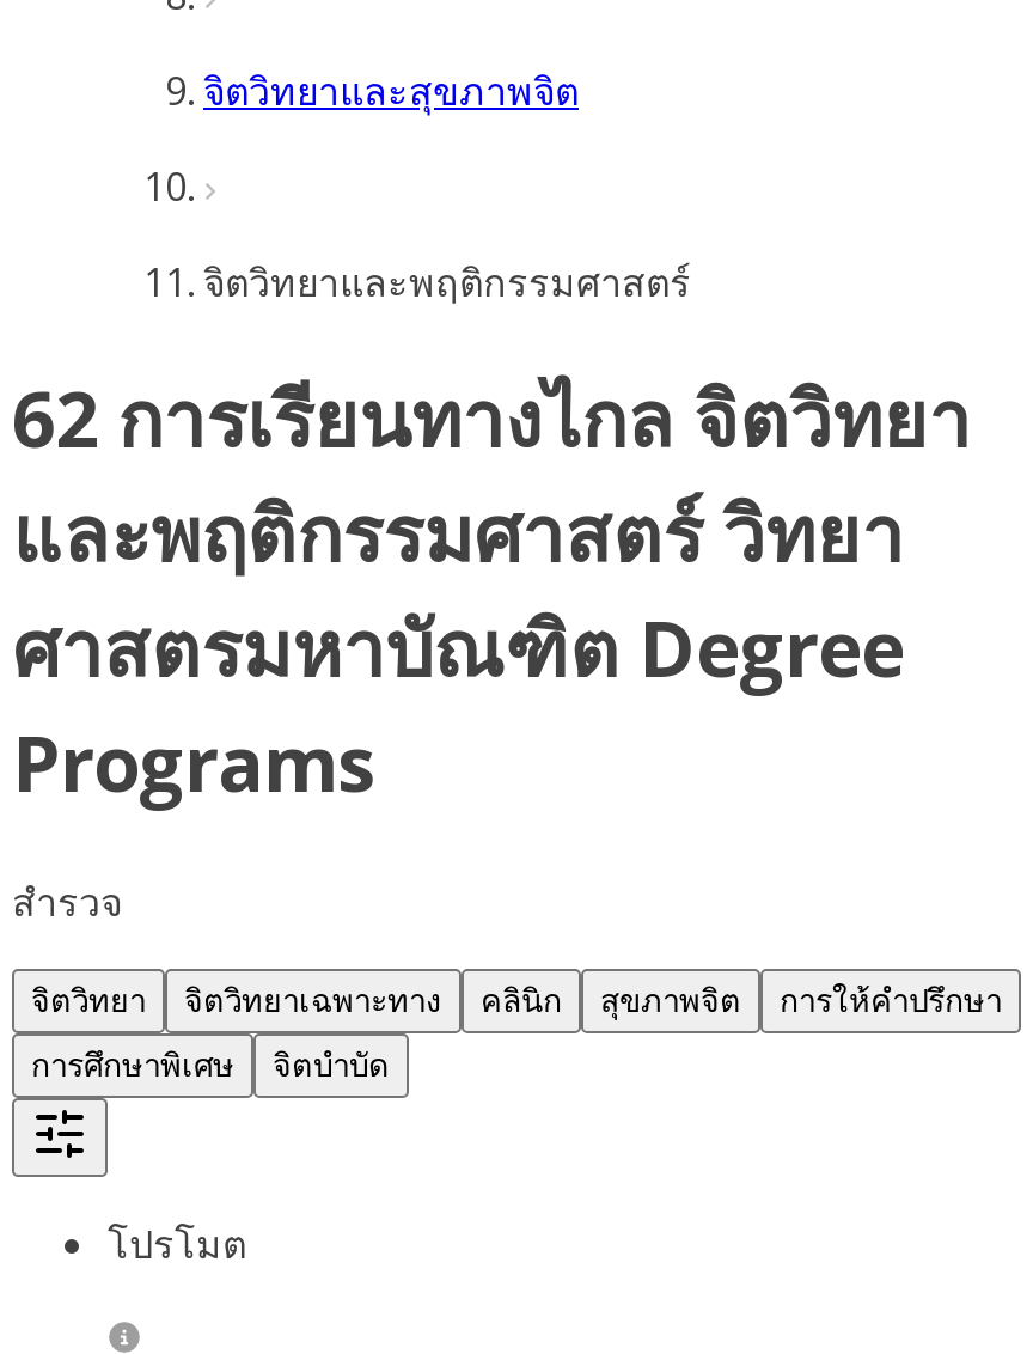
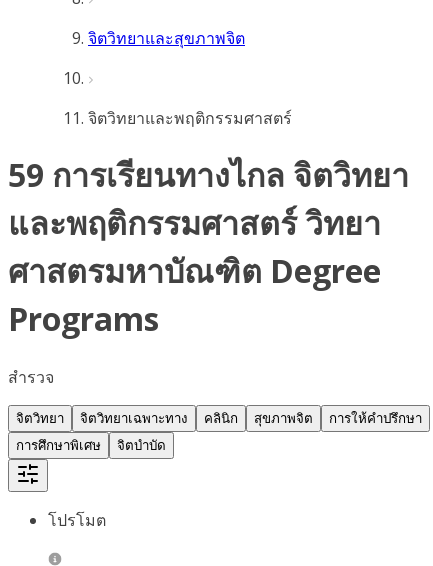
- 62 การเรียนทางไกล จิตวิทยา
+ 59 การเรียนทางไกล จิตวิทยา
